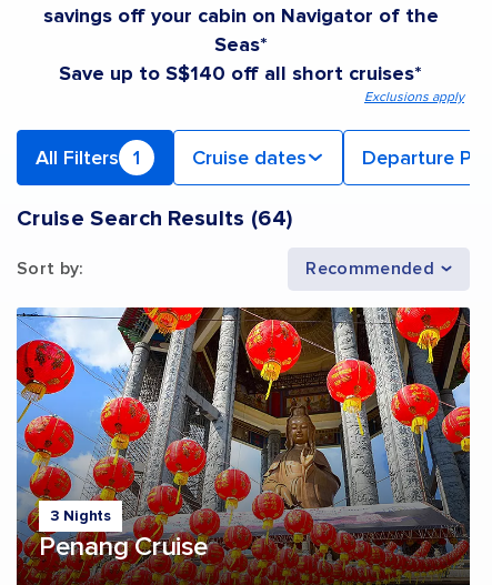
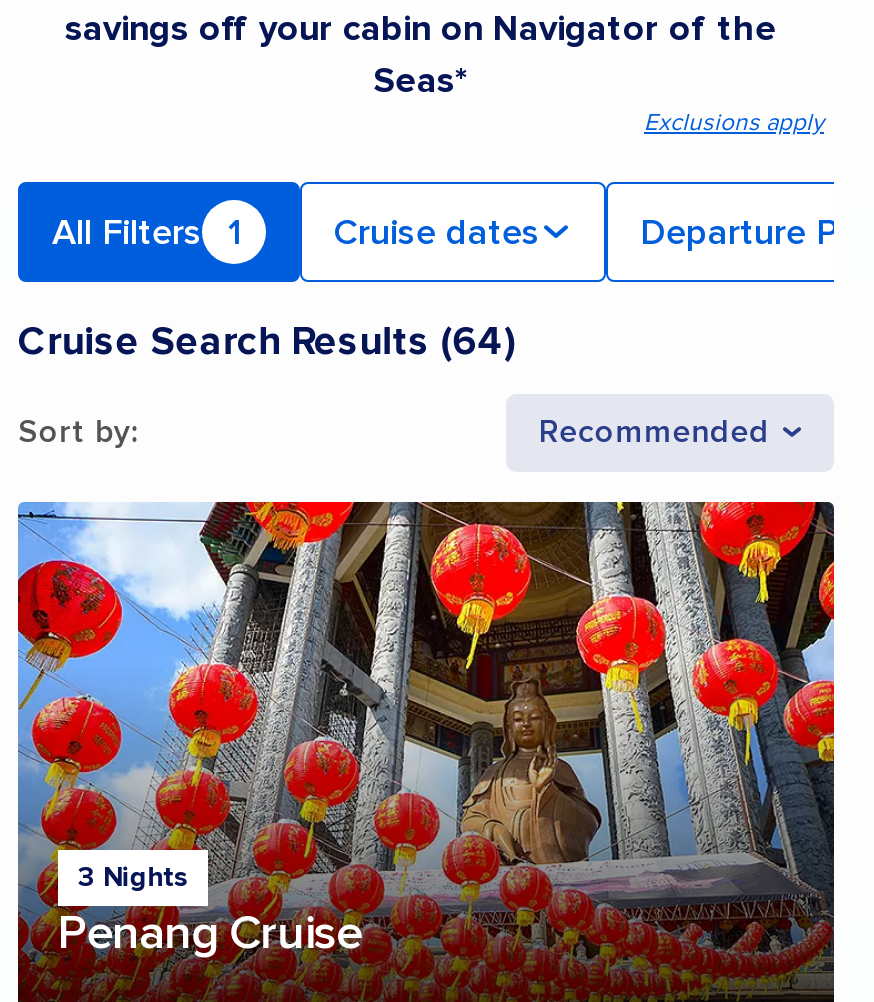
- Save up to S$140 off all short cruises*
